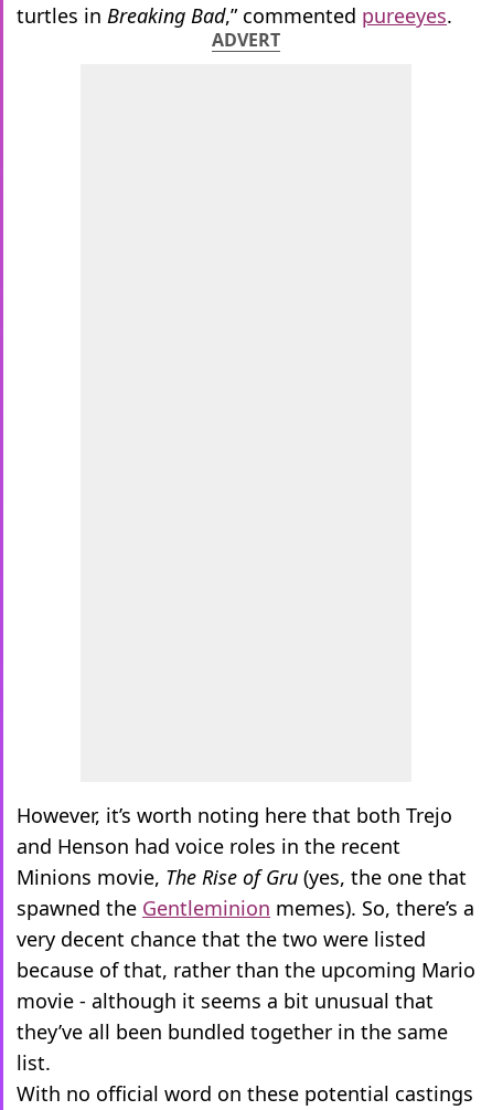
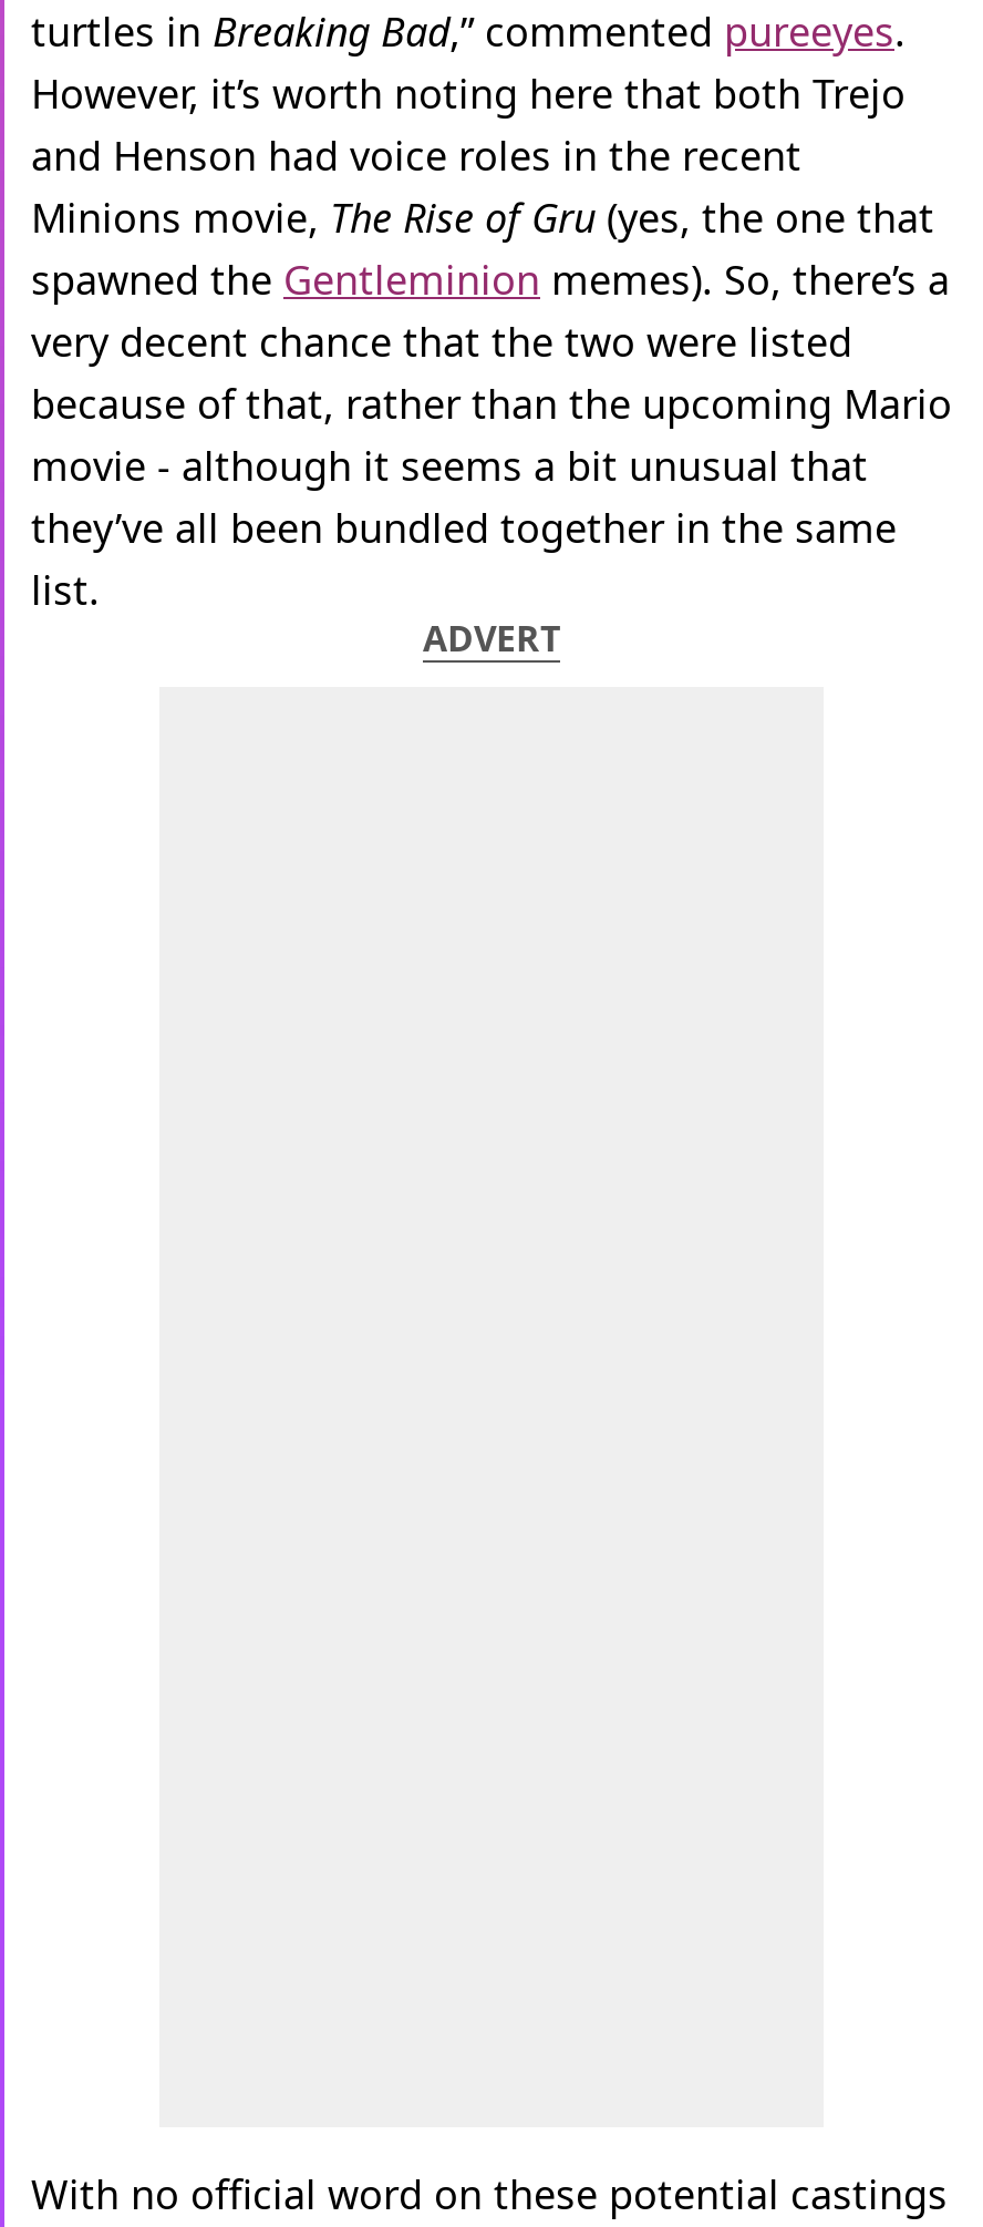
moved down: ADVERT

moved up: However, it’s worth noting here that both Trejo | and Henson had voice roles in the recent | Minions movie, The Rise of Gru (yes, the one that | ... | they’ve all been bundled together in the same | list.
